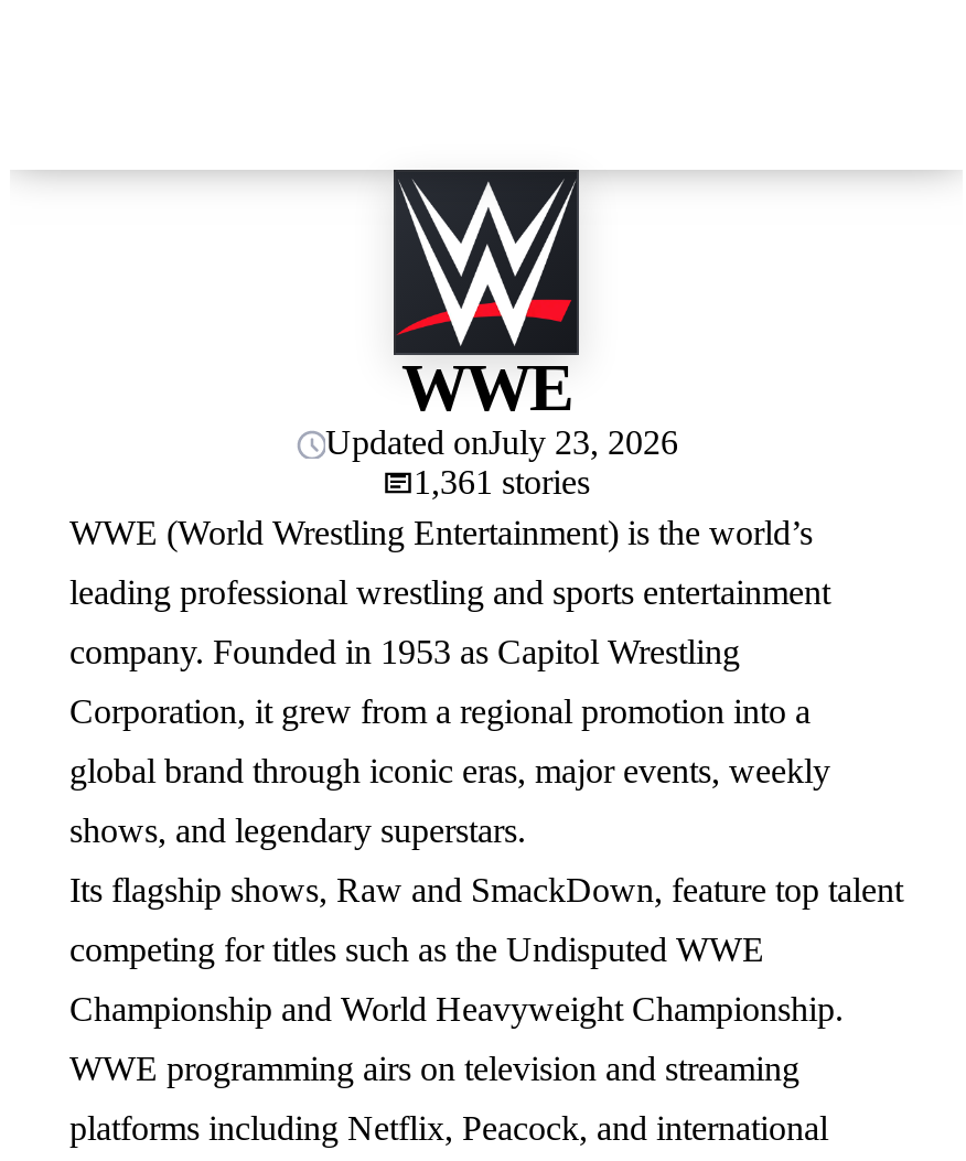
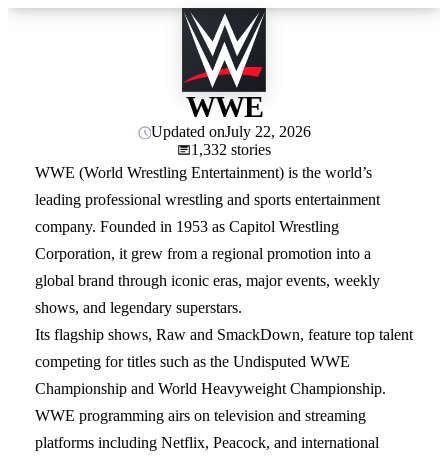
- Updated onJuly 23, 2026
+ Updated onJuly 22, 2026

- 1,361 stories
+ 1,332 stories
